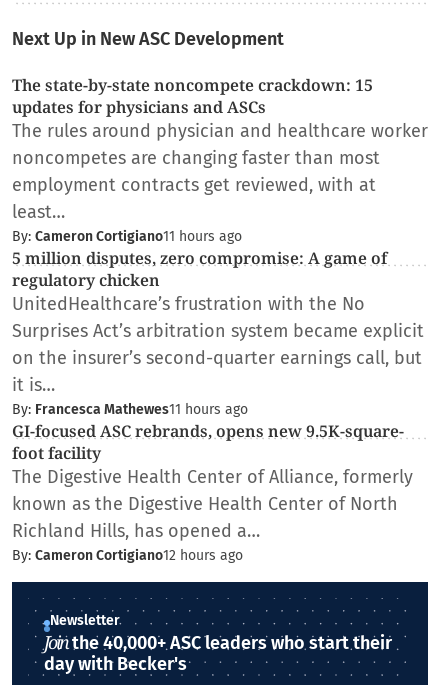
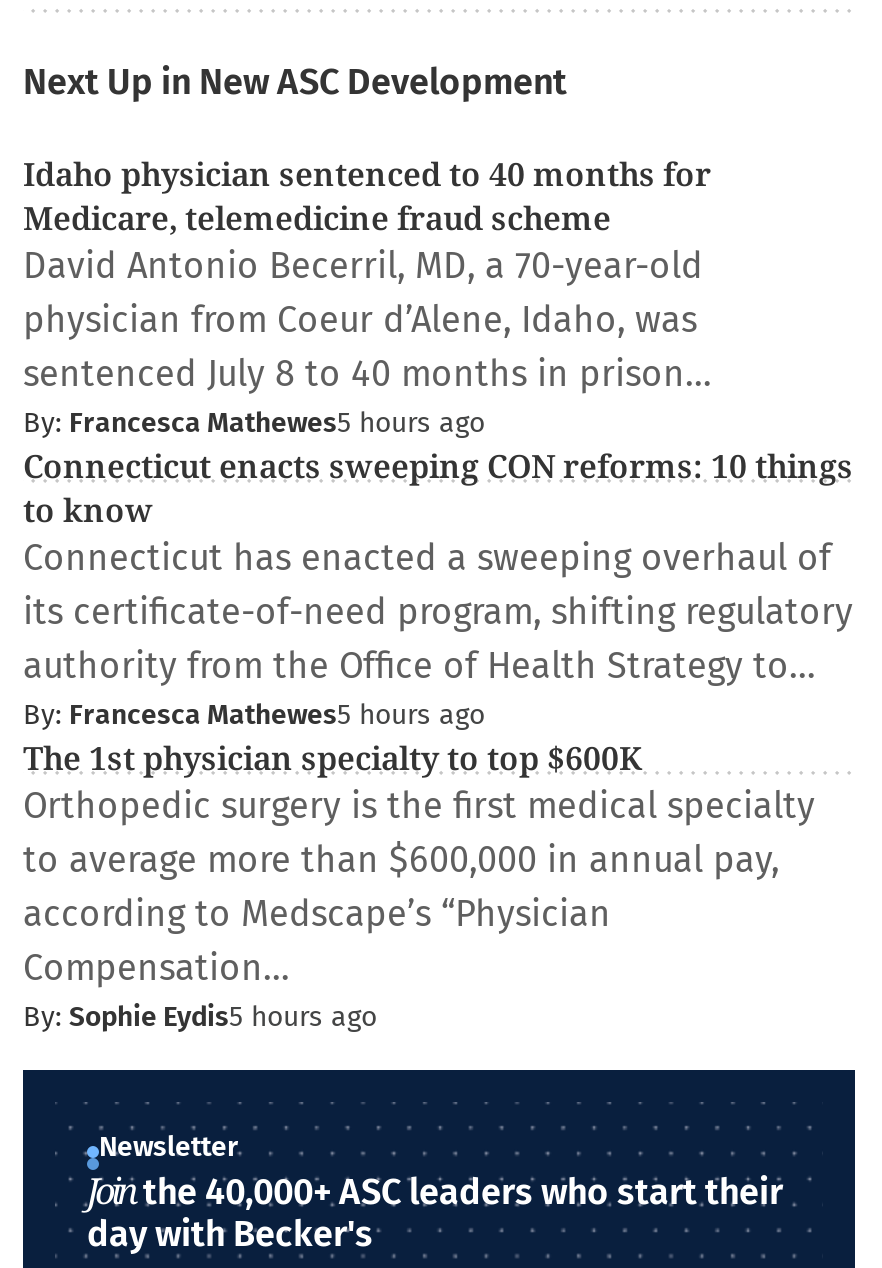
- The state-by-state noncompete crackdown: 15
- updates for physicians and ASCs
- The rules around physician and healthcare worker
- noncompetes are changing faster than most
- employment contracts get reviewed, with at
- least…
- By: Cameron Cortigiano11 hours ago
- 5 million disputes, zero compromise: A game of
- regulatory chicken
- UnitedHealthcare’s frustration with the No
- Surprises Act’s arbitration system became explicit
- on the insurer’s second-quarter earnings call, but
- it is…
- By: Francesca Mathewes11 hours ago
- GI-focused ASC rebrands, opens new 9.5K-square-
- foot facility
- The Digestive Health Center of Alliance, formerly
- known as the Digestive Health Center of North
- Richland Hills, has opened a…
- By: Cameron Cortigiano12 hours ago
+ Idaho physician sentenced to 40 months for
+ Medicare, telemedicine fraud scheme
+ David Antonio Becerril, MD, a 70-year-old
+ physician from Coeur d’Alene, Idaho, was
+ sentenced July 8 to 40 months in prison…
+ By: Francesca Mathewes5 hours ago
+ Connecticut enacts sweeping CON reforms: 10 things
+ to know
+ Connecticut has enacted a sweeping overhaul of
+ its certificate-of-need program, shifting regulatory
+ authority from the Office of Health Strategy to…
+ By: Francesca Mathewes5 hours ago
+ The 1st physician specialty to top $600K
+ Orthopedic surgery is the first medical specialty
+ to average more than $600,000 in annual pay,
+ according to Medscape’s “Physician
+ Compensation…
+ By: Sophie Eydis5 hours ago
